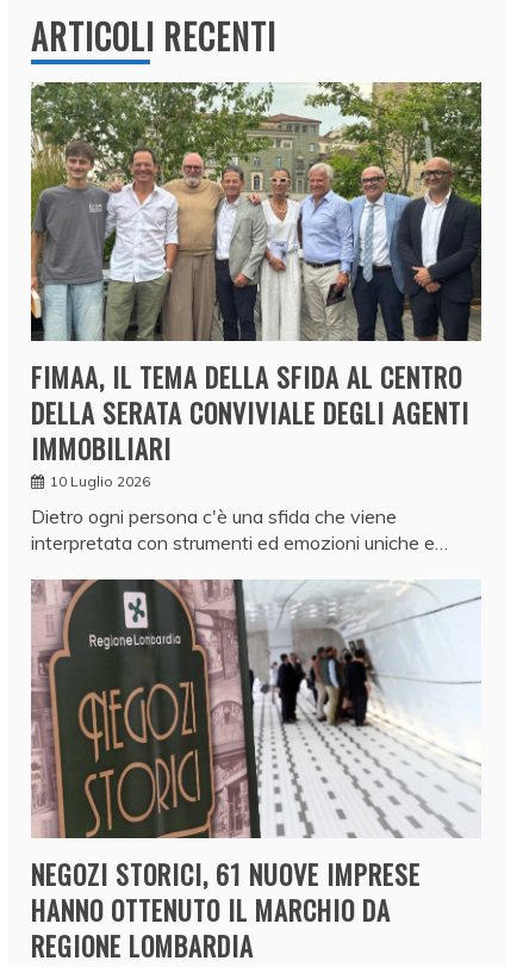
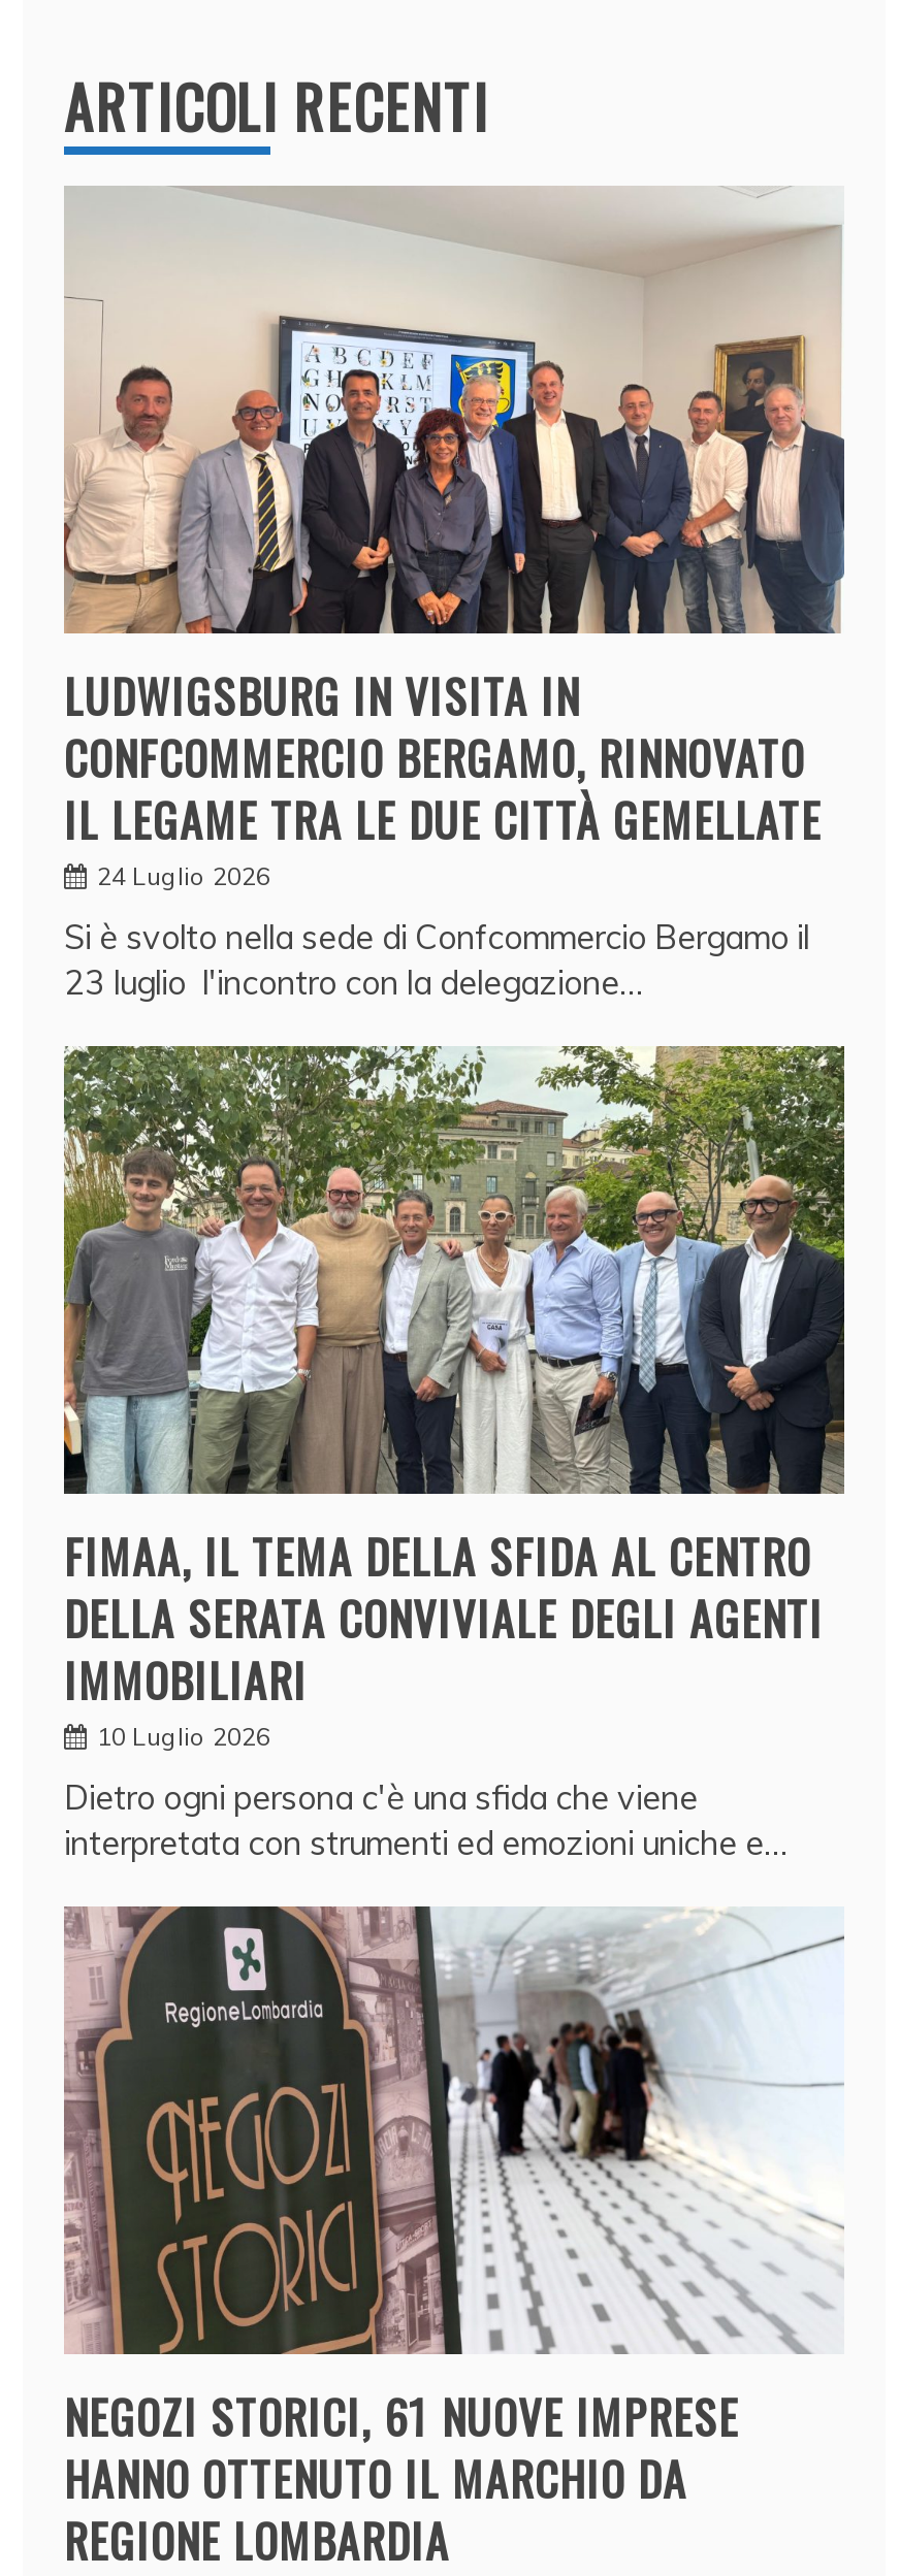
+ [image]
+ LUDWIGSBURG IN VISITA IN
+ CONFCOMMERCIO BERGAMO, RINNOVATO
+ IL LEGAME TRA LE DUE CITTÀ GEMELLATE
+ 24 Luglio 2026
+ Si è svolto nella sede di Confcommercio Bergamo il
+ 23 luglio l'incontro con la delegazione…
